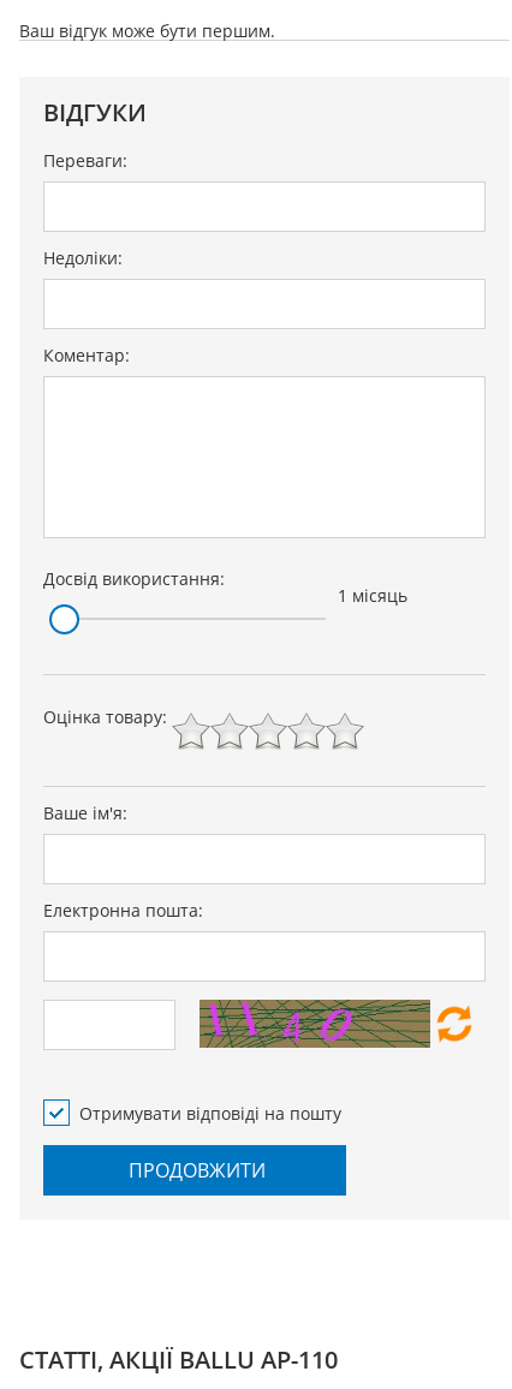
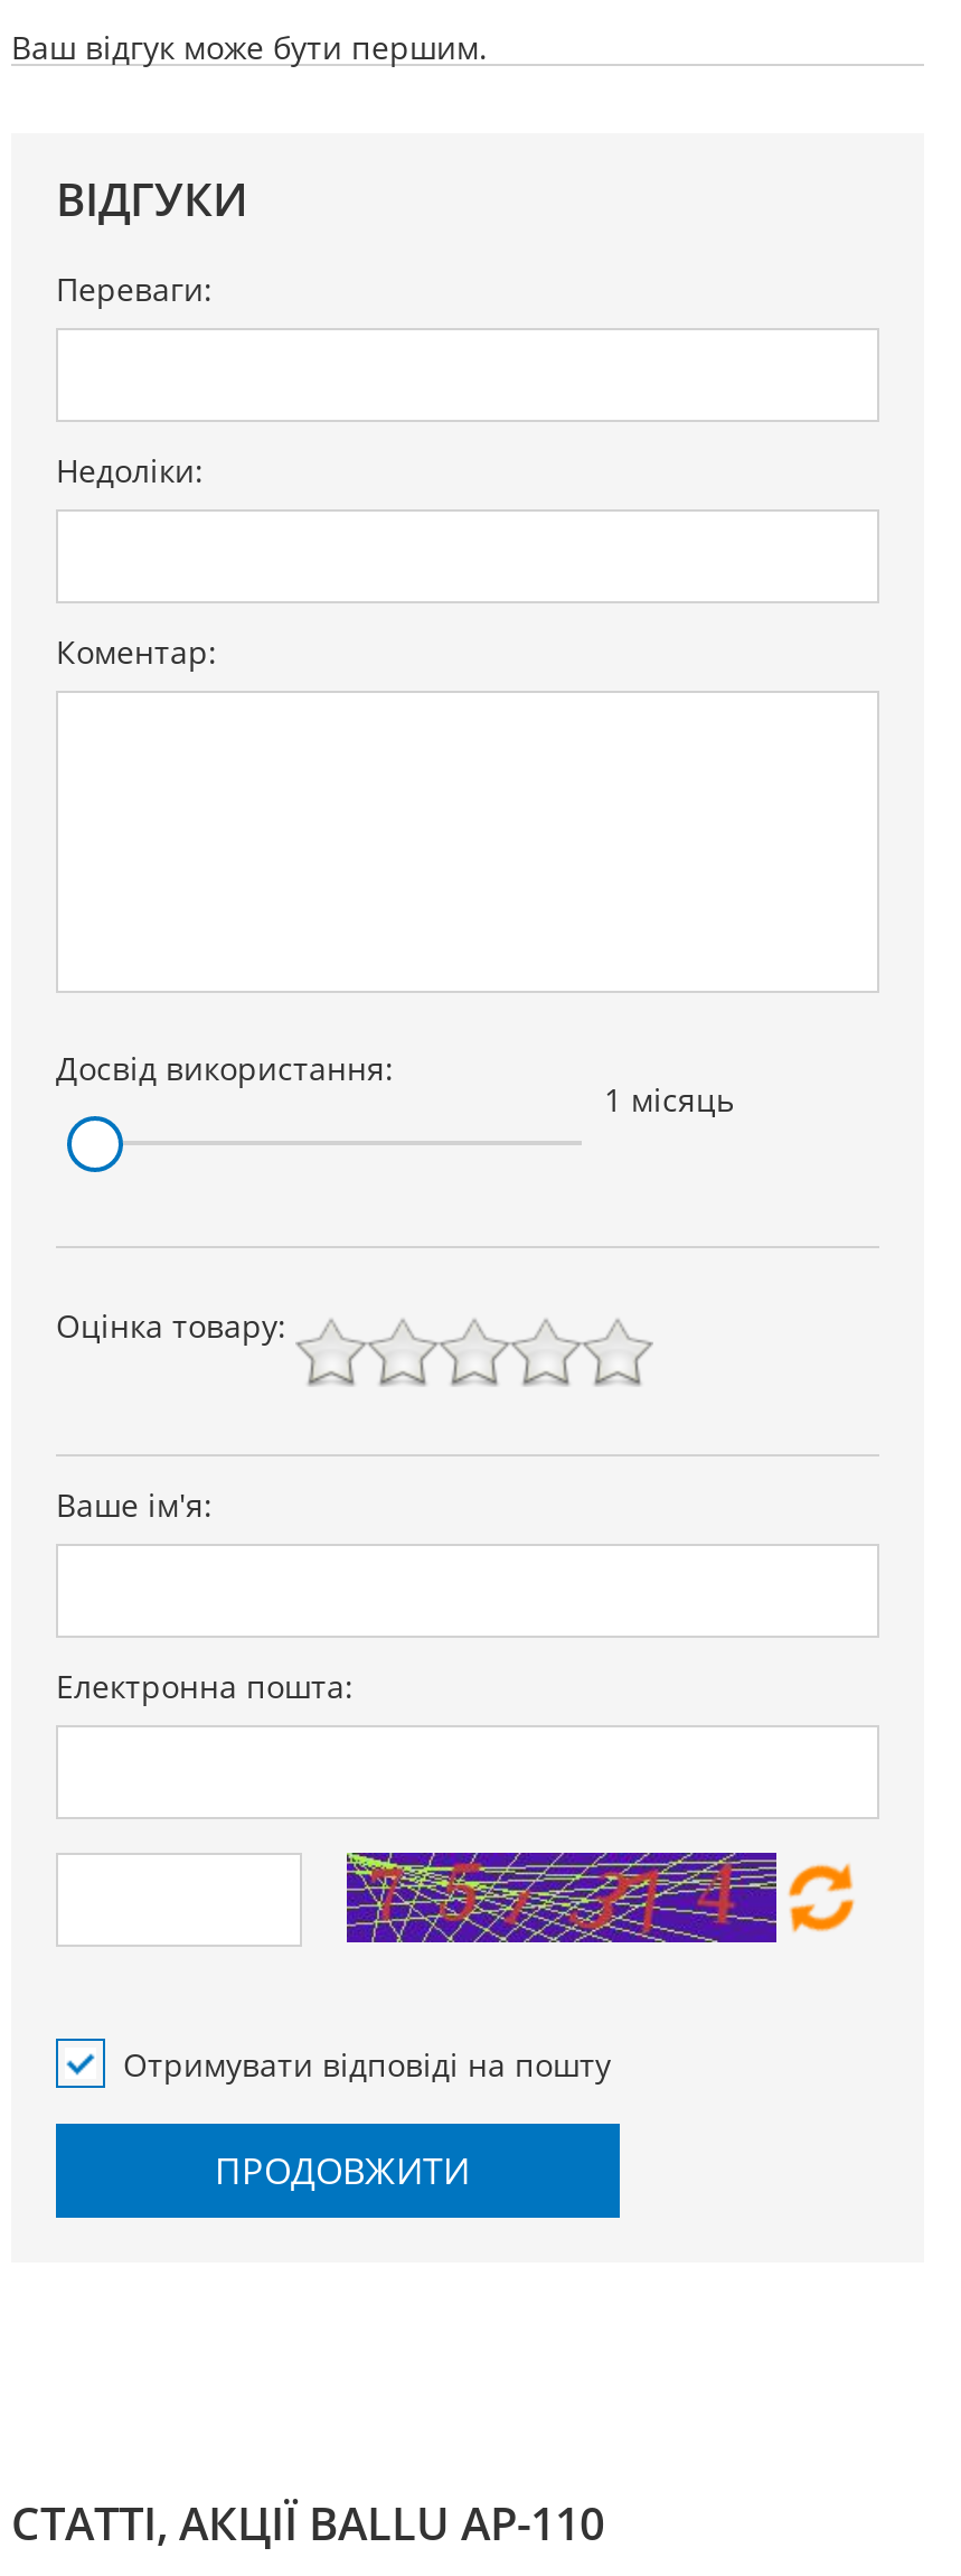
- [image]
+ [image]
